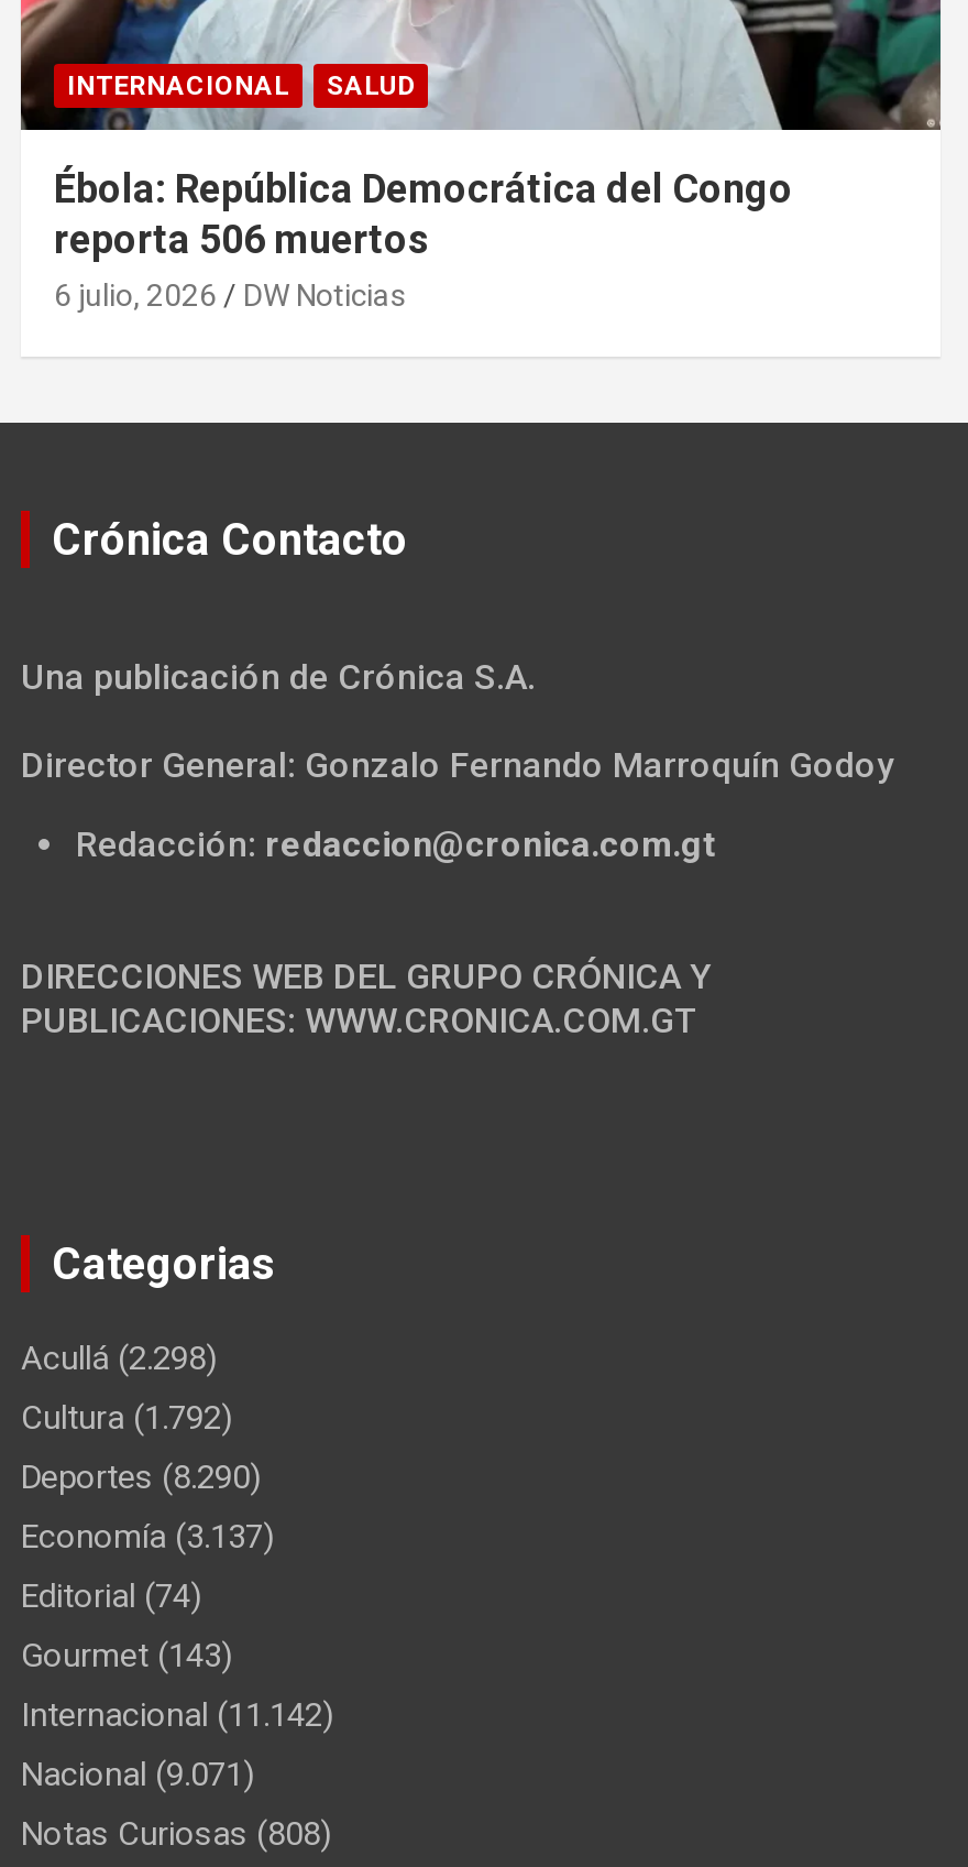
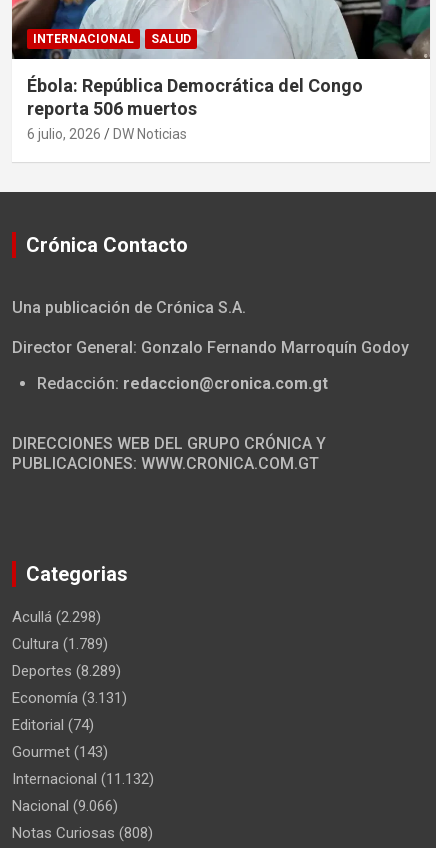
- Cultura (1.792)
+ Cultura (1.789)

- Deportes (8.290)
+ Deportes (8.289)

- Economía (3.137)
+ Economía (3.131)

- Internacional (11.142)
+ Internacional (11.132)

- Nacional (9.071)
+ Nacional (9.066)
